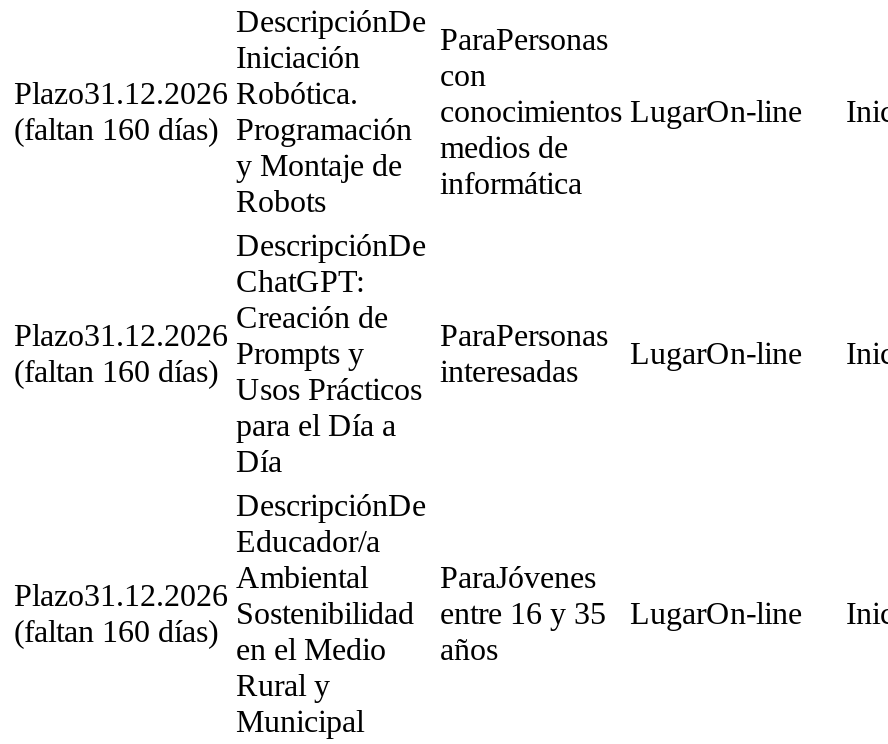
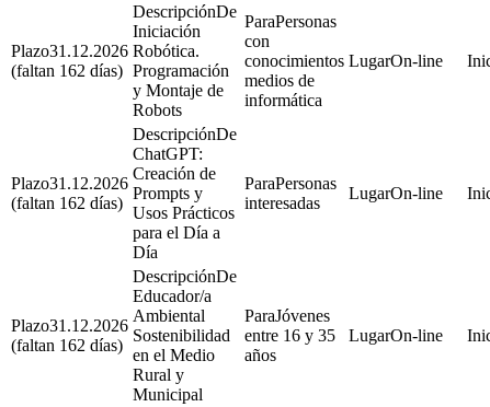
- (faltan 160 días) Programación
+ (faltan 162 días) Programación

- (faltan 160 días)
+ (faltan 162 días)

- (faltan 160 días)
+ (faltan 162 días)
